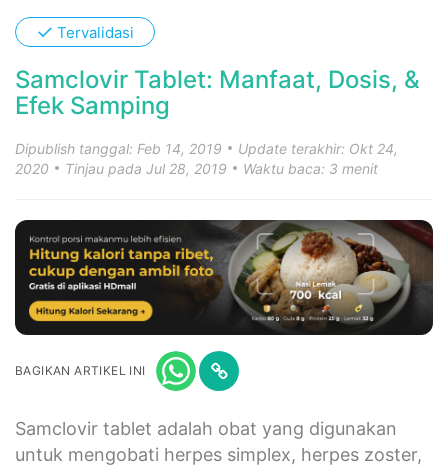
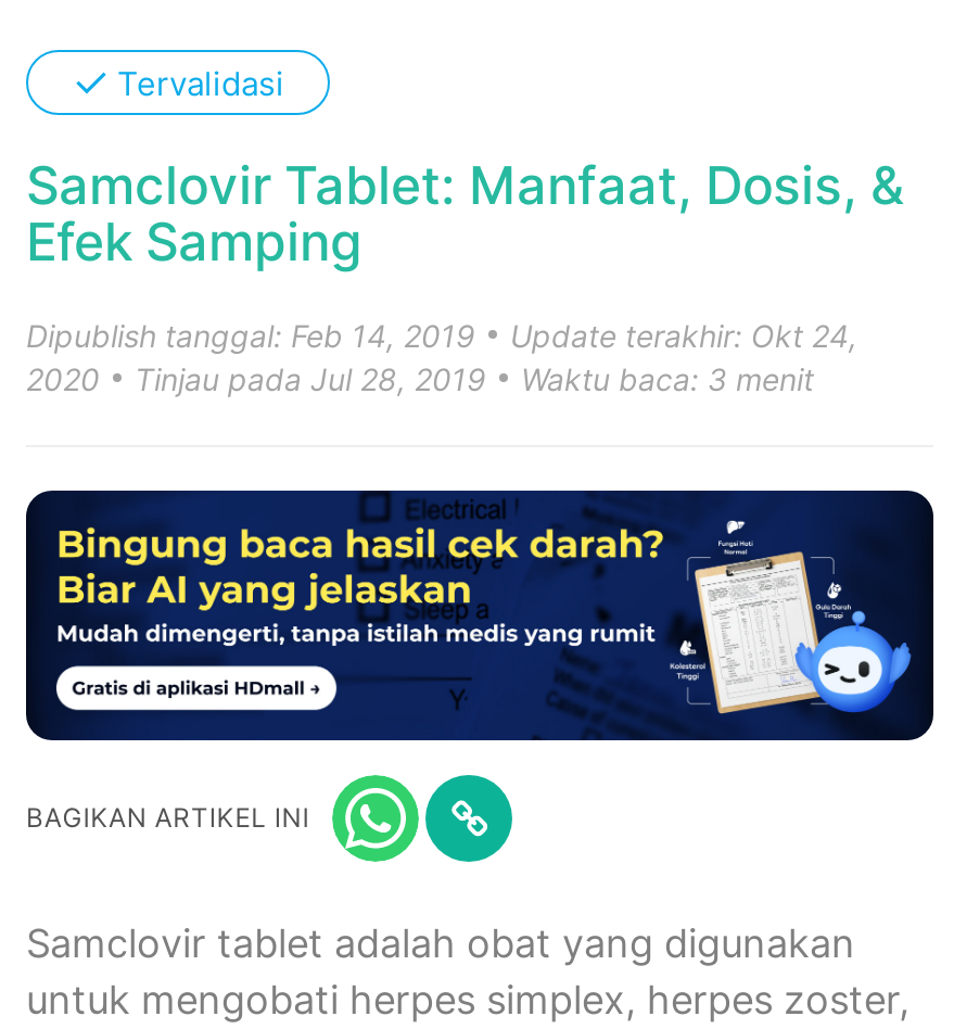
- [image]
+ [image]
